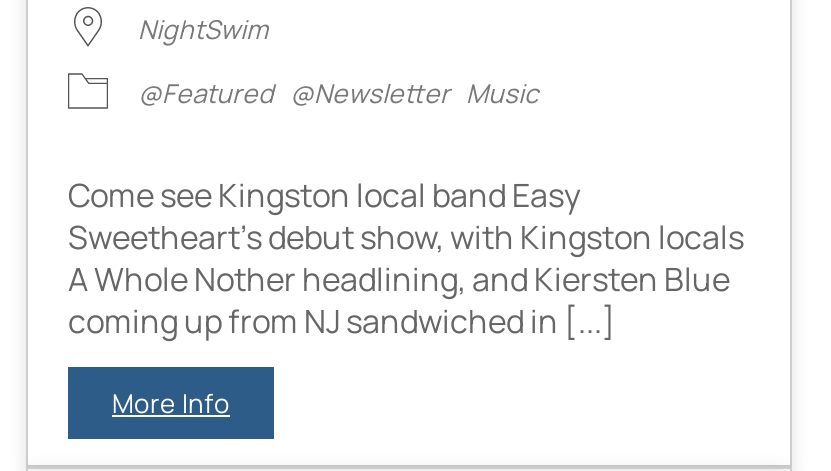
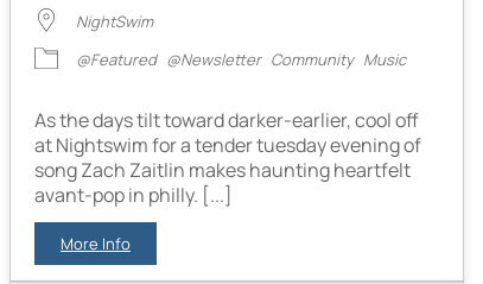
- @Featured @Newsletter Music
+ @Featured @Newsletter Community Music

- Come see Kingston local band Easy
- Sweetheart's debut show, with Kingston locals
- A Whole Nother headlining, and Kiersten Blue
- coming up from NJ sandwiched in [...]
+ As the days tilt toward darker-earlier, cool off
+ at Nightswim for a tender tuesday evening of
+ song Zach Zaitlin makes haunting heartfelt
+ avant-pop in philly. [...]
